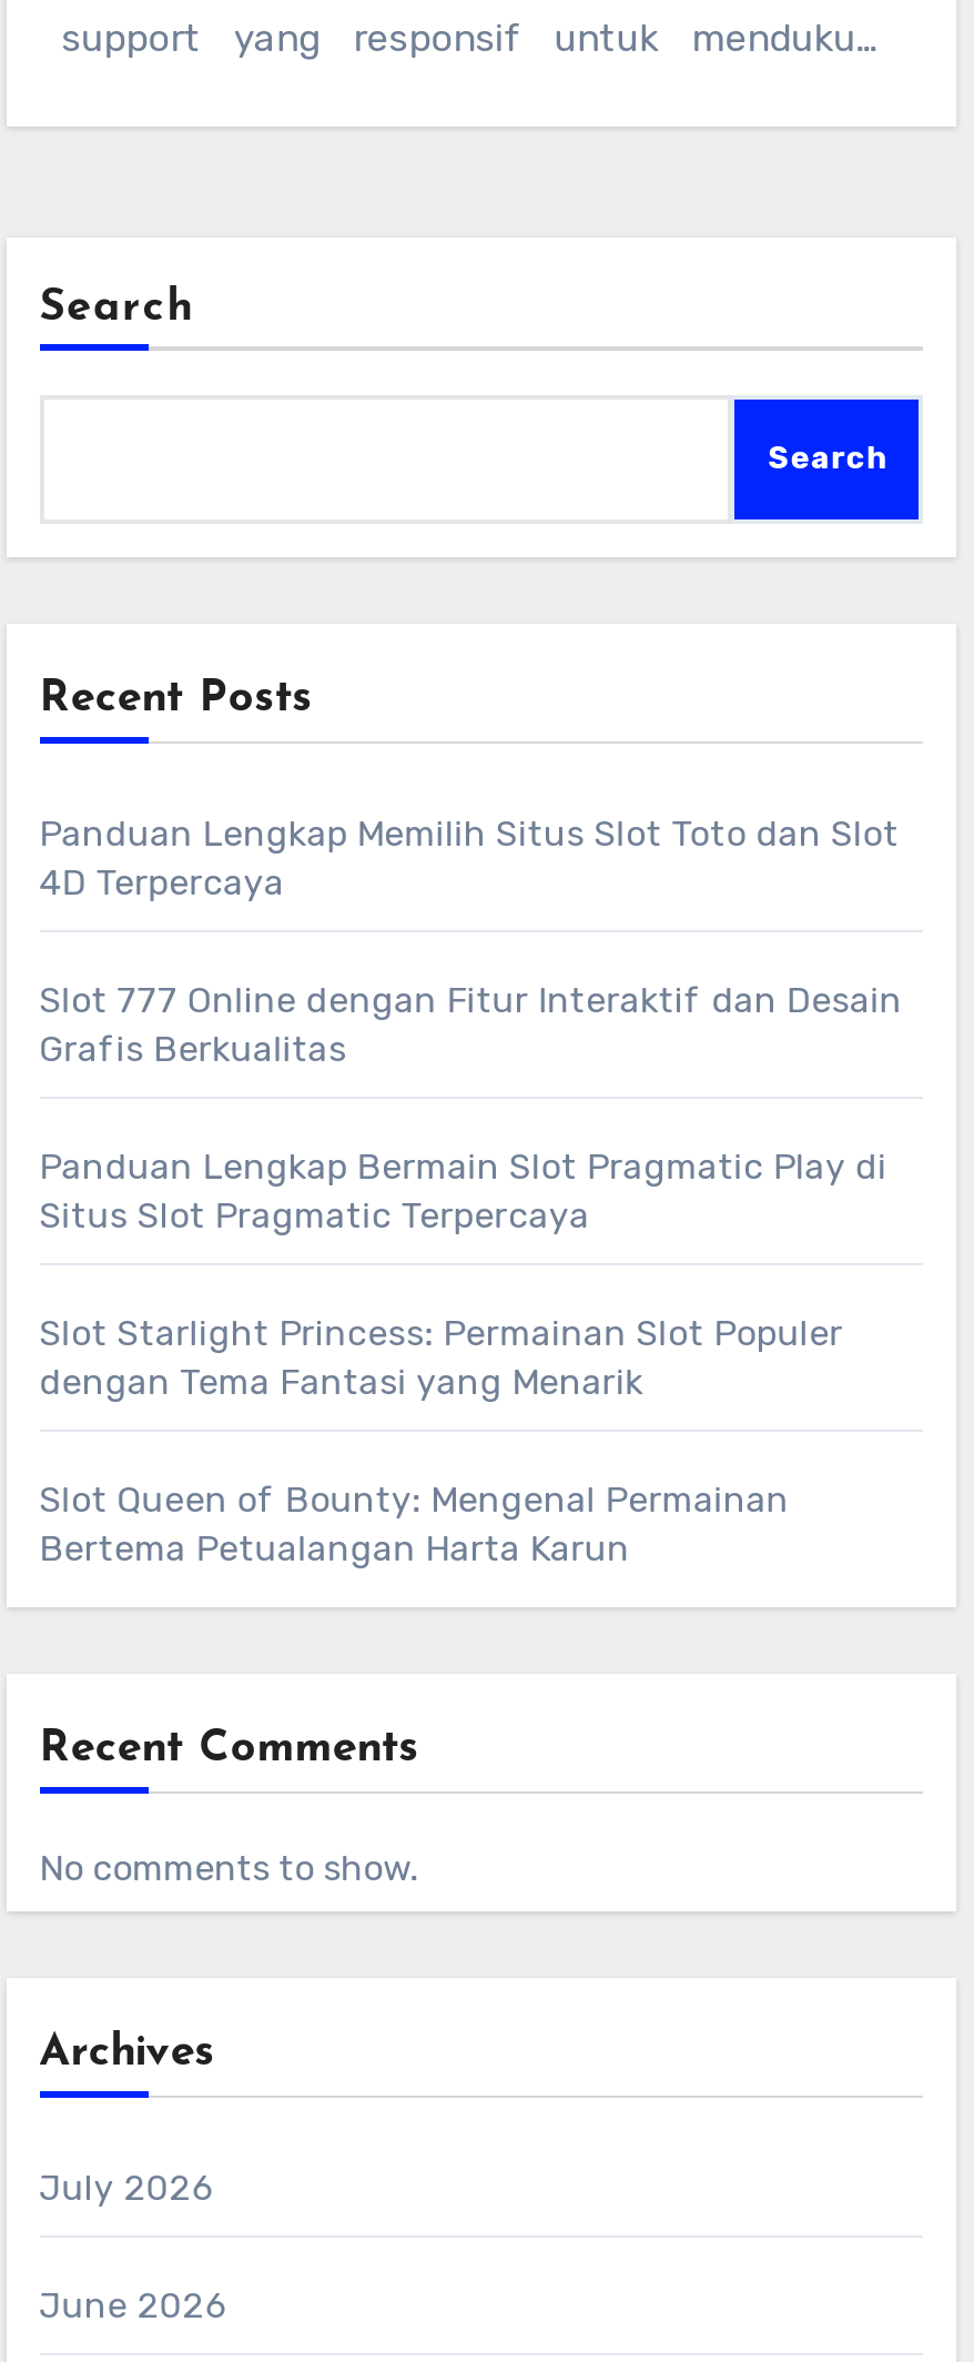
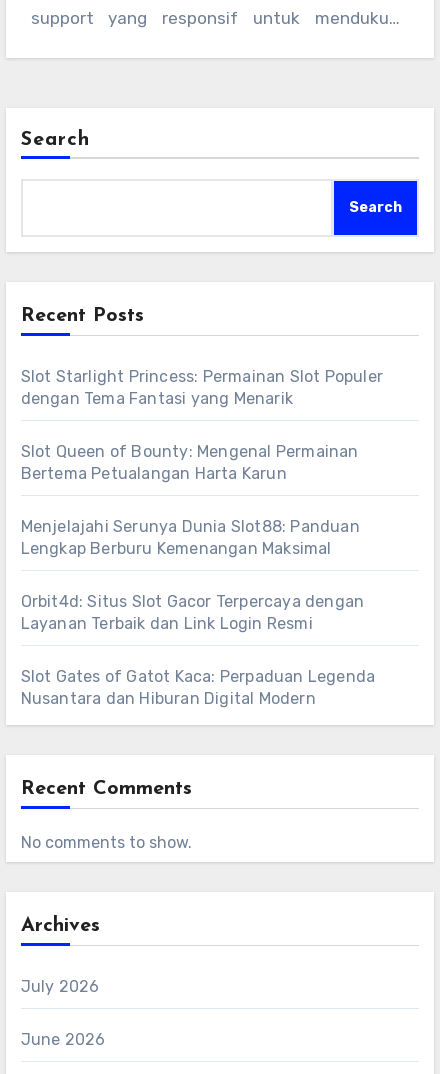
- Panduan Lengkap Memilih Situs Slot Toto dan Slot
- 4D Terpercaya
- Slot 777 Online dengan Fitur Interaktif dan Desain
- Grafis Berkualitas
- Panduan Lengkap Bermain Slot Pragmatic Play di
- Situs Slot Pragmatic Terpercaya

moved up: Slot Starlight Princess: Permainan Slot Populer | dengan Tema Fantasi yang Menarik | Slot Queen of Bounty: Mengenal Permainan | Bertema Petualangan Harta Karun

+ Menjelajahi Serunya Dunia Slot88: Panduan
+ Lengkap Berburu Kemenangan Maksimal
+ Orbit4d: Situs Slot Gacor Terpercaya dengan
+ Layanan Terbaik dan Link Login Resmi
+ Slot Gates of Gatot Kaca: Perpaduan Legenda
+ Nusantara dan Hiburan Digital Modern
